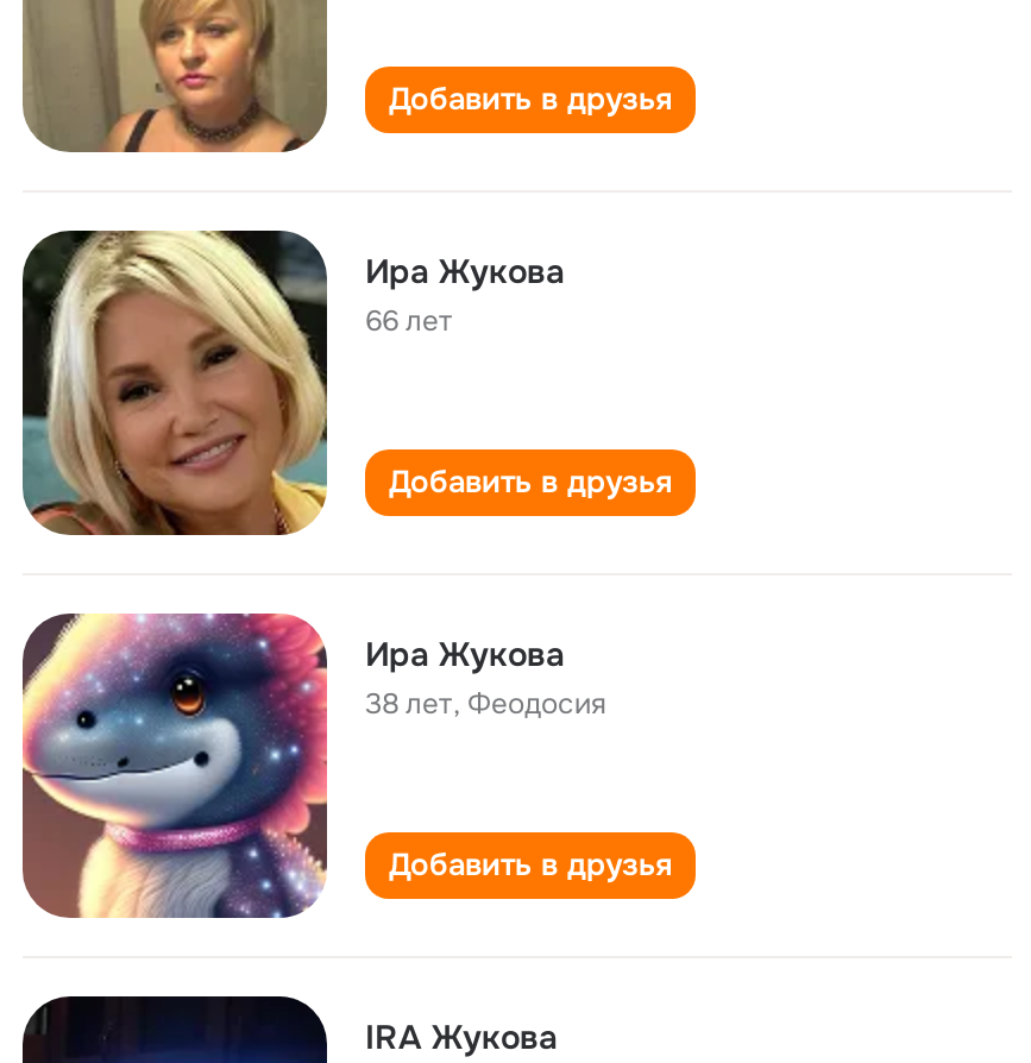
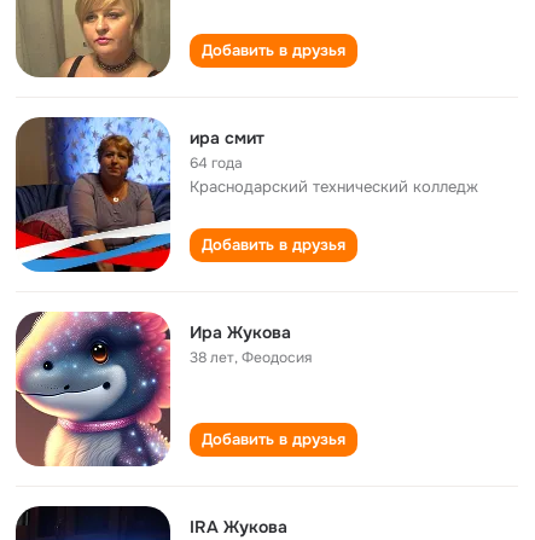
- [image]
- Ира Жукова
- 66 лет
+ [image]
+ ира смит
+ 64 года
+ Краснодарский технический колледж
